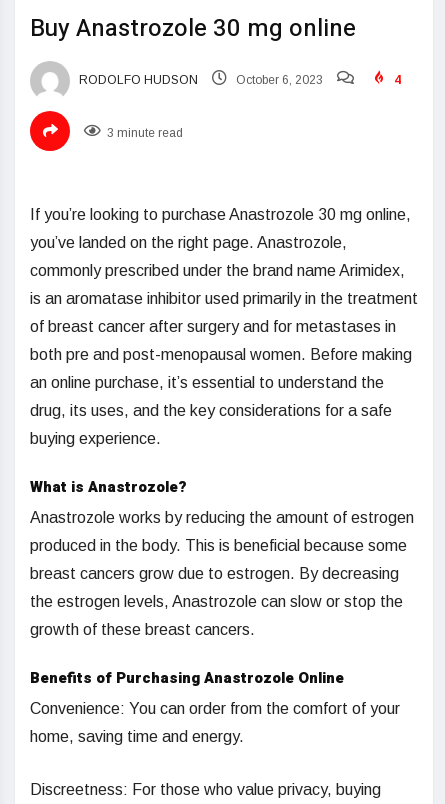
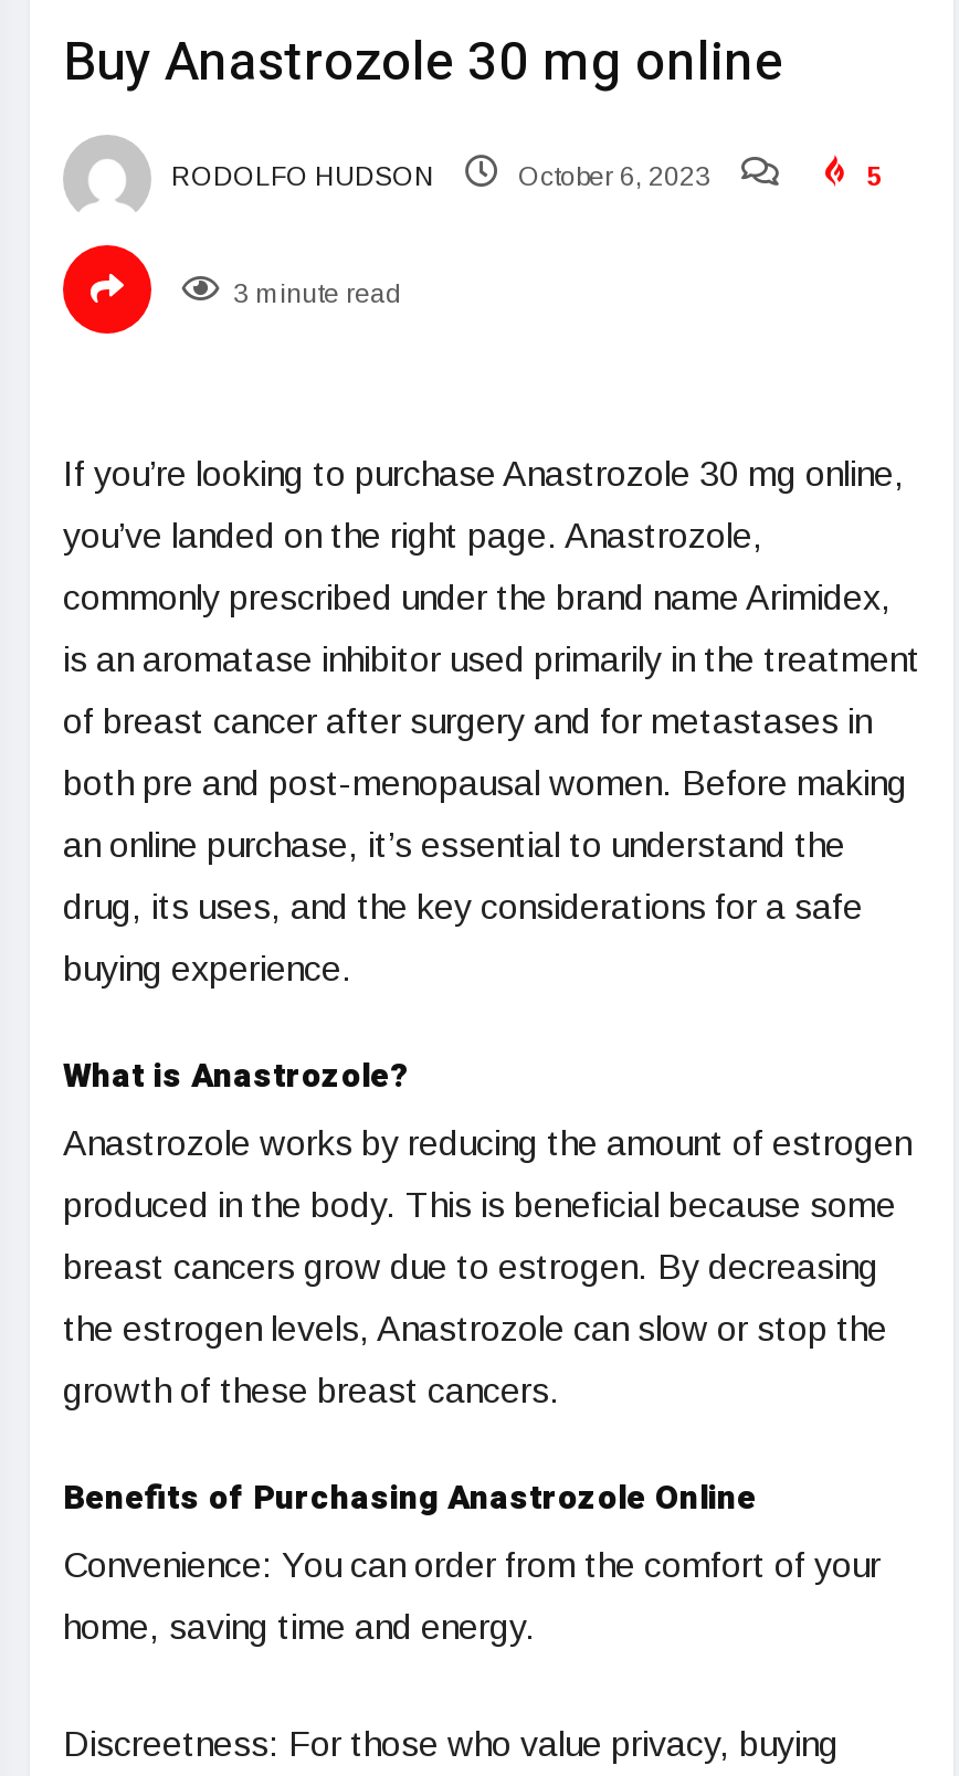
- 4
+ 5
